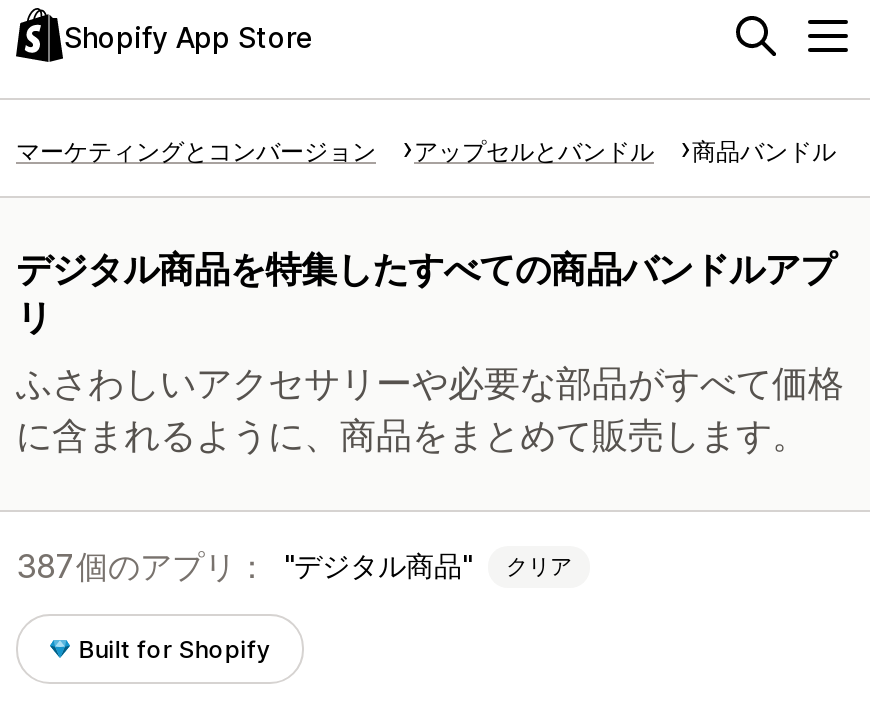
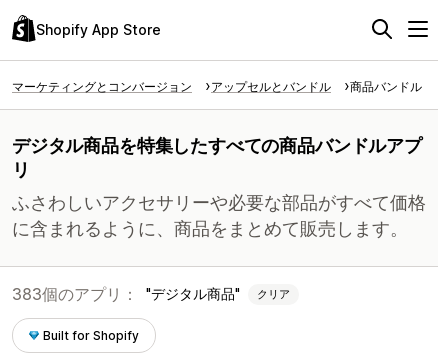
- 387個のアプリ： デジタル商品 クリア
+ 383個のアプリ： デジタル商品 クリア
